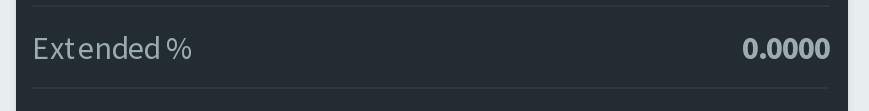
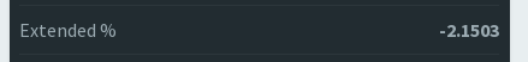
- 0.0000
+ -2.1503
